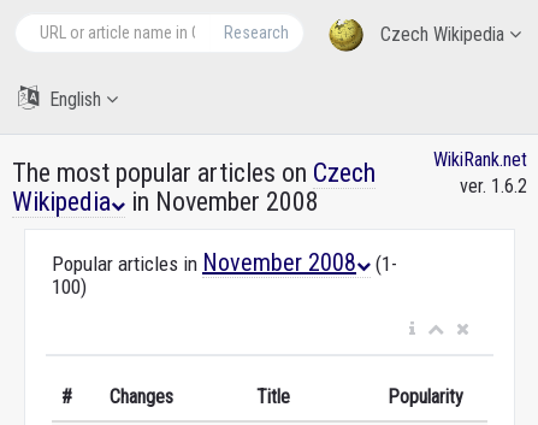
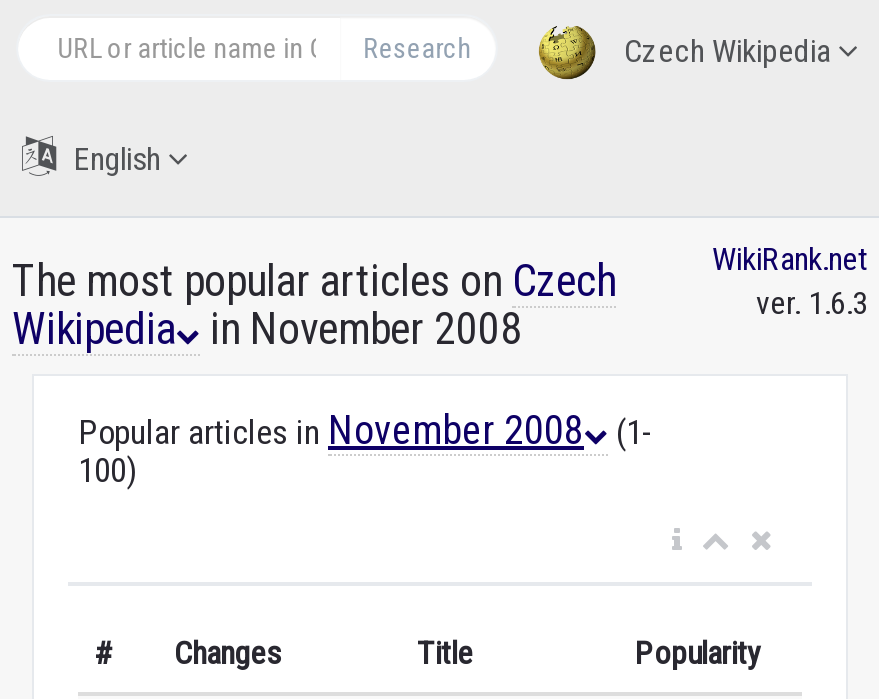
- ver. 1.6.2
+ ver. 1.6.3
